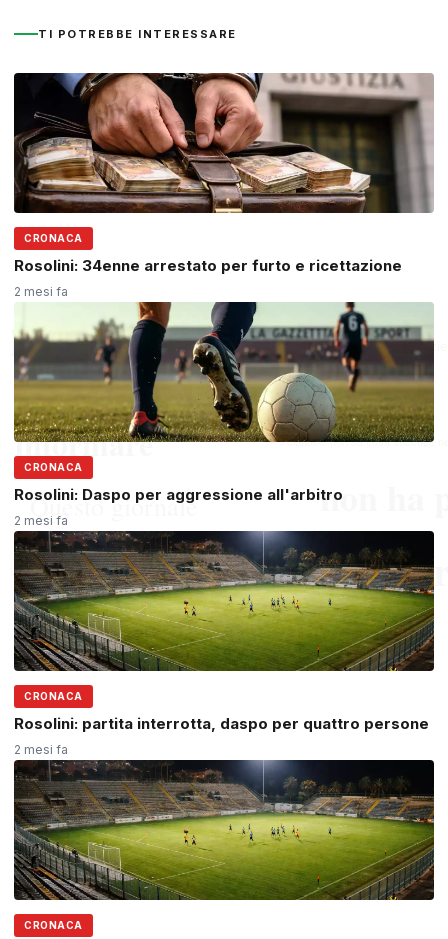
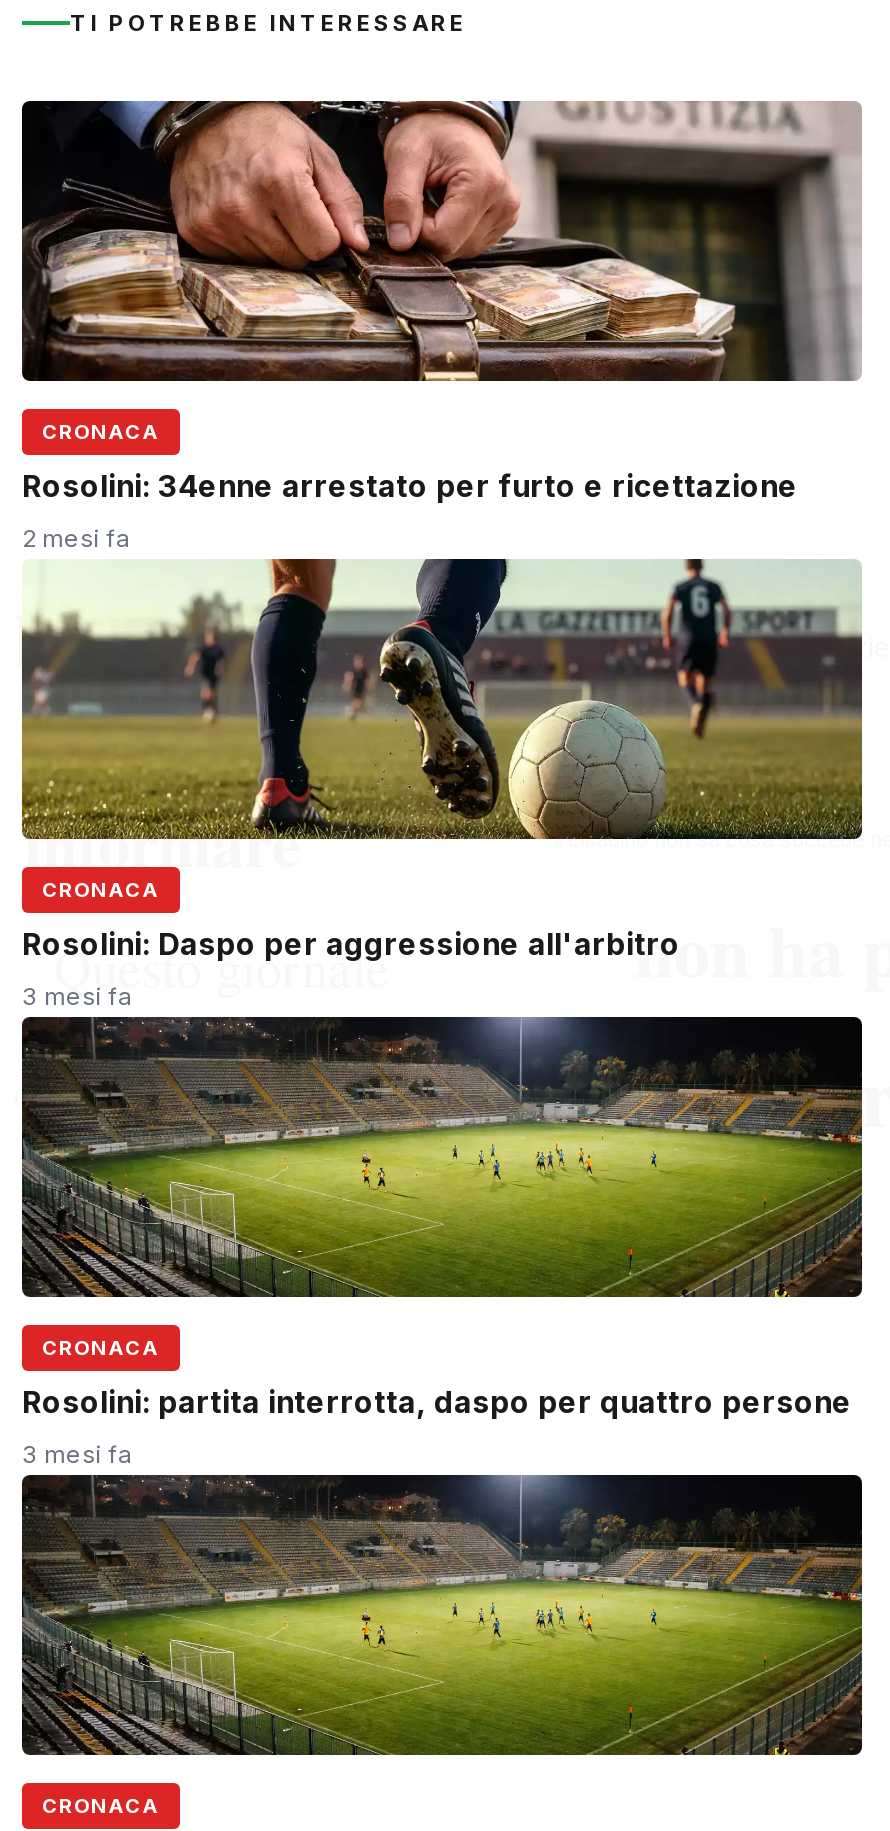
- 2 mesi fa
+ 3 mesi fa

- 2 mesi fa
+ 3 mesi fa
